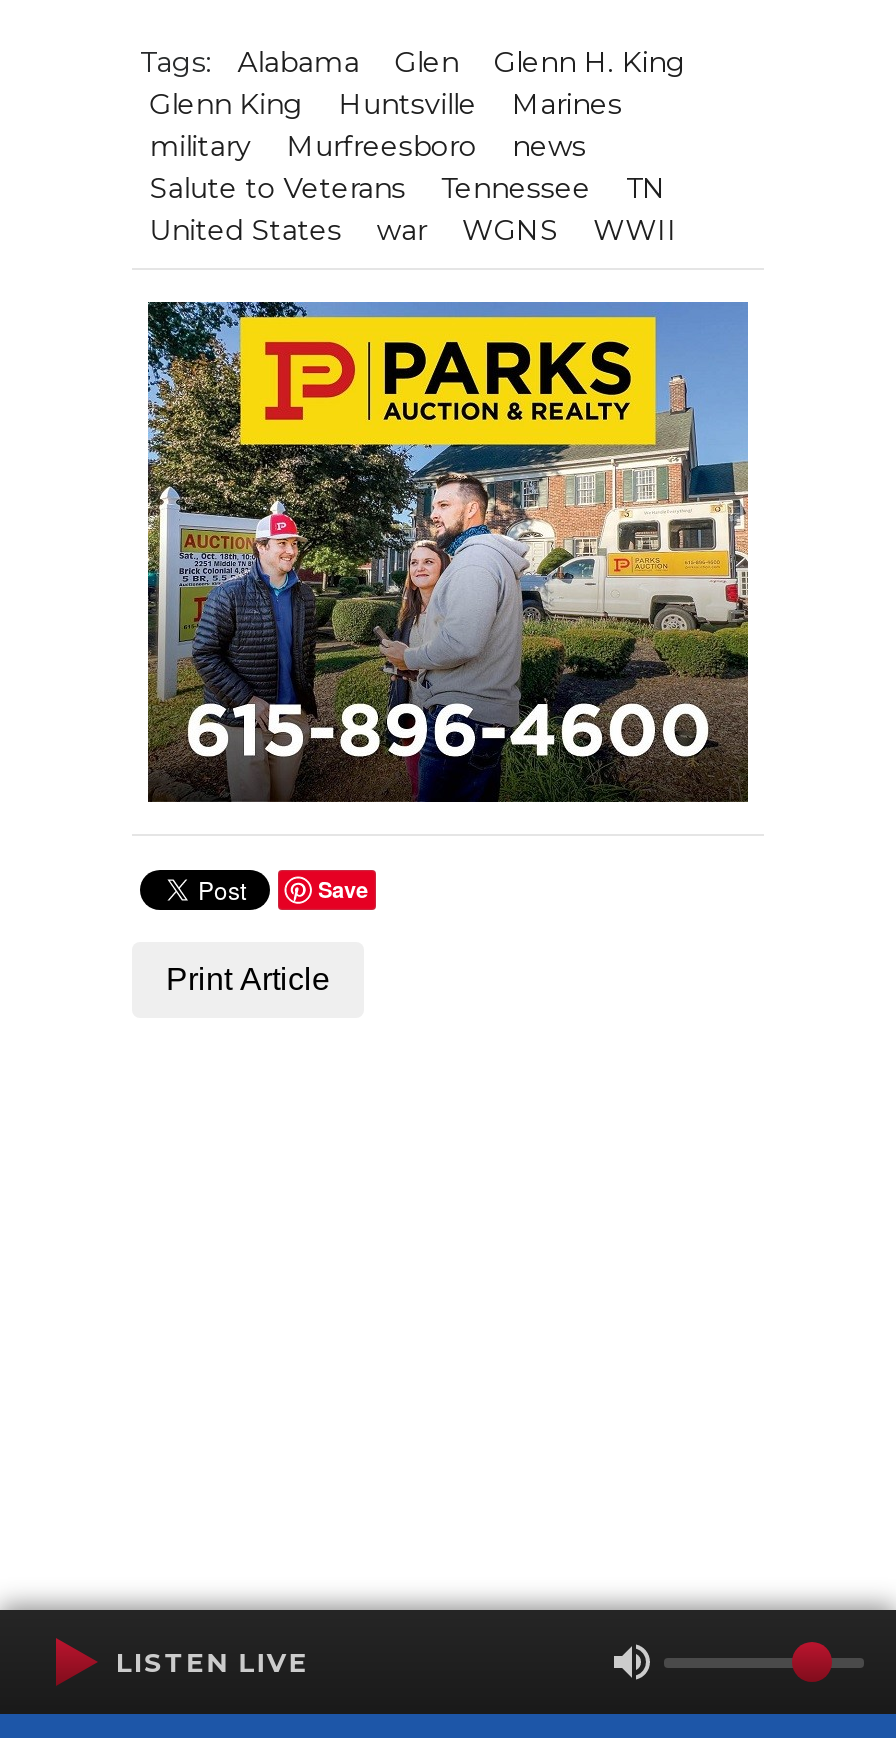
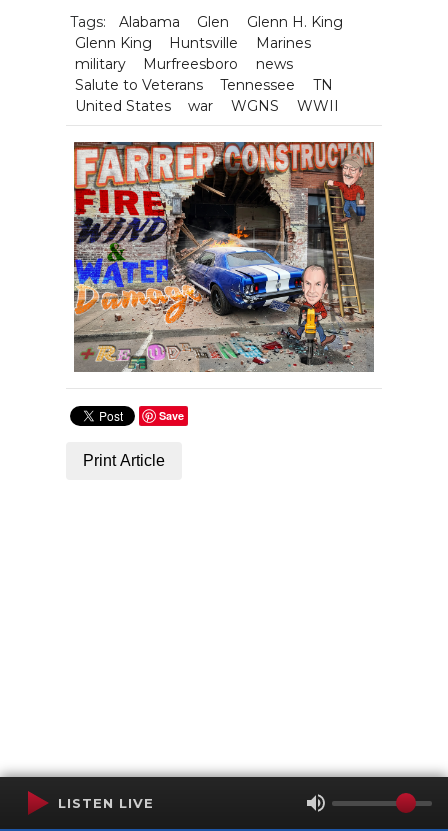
- [image]
+ [image]
